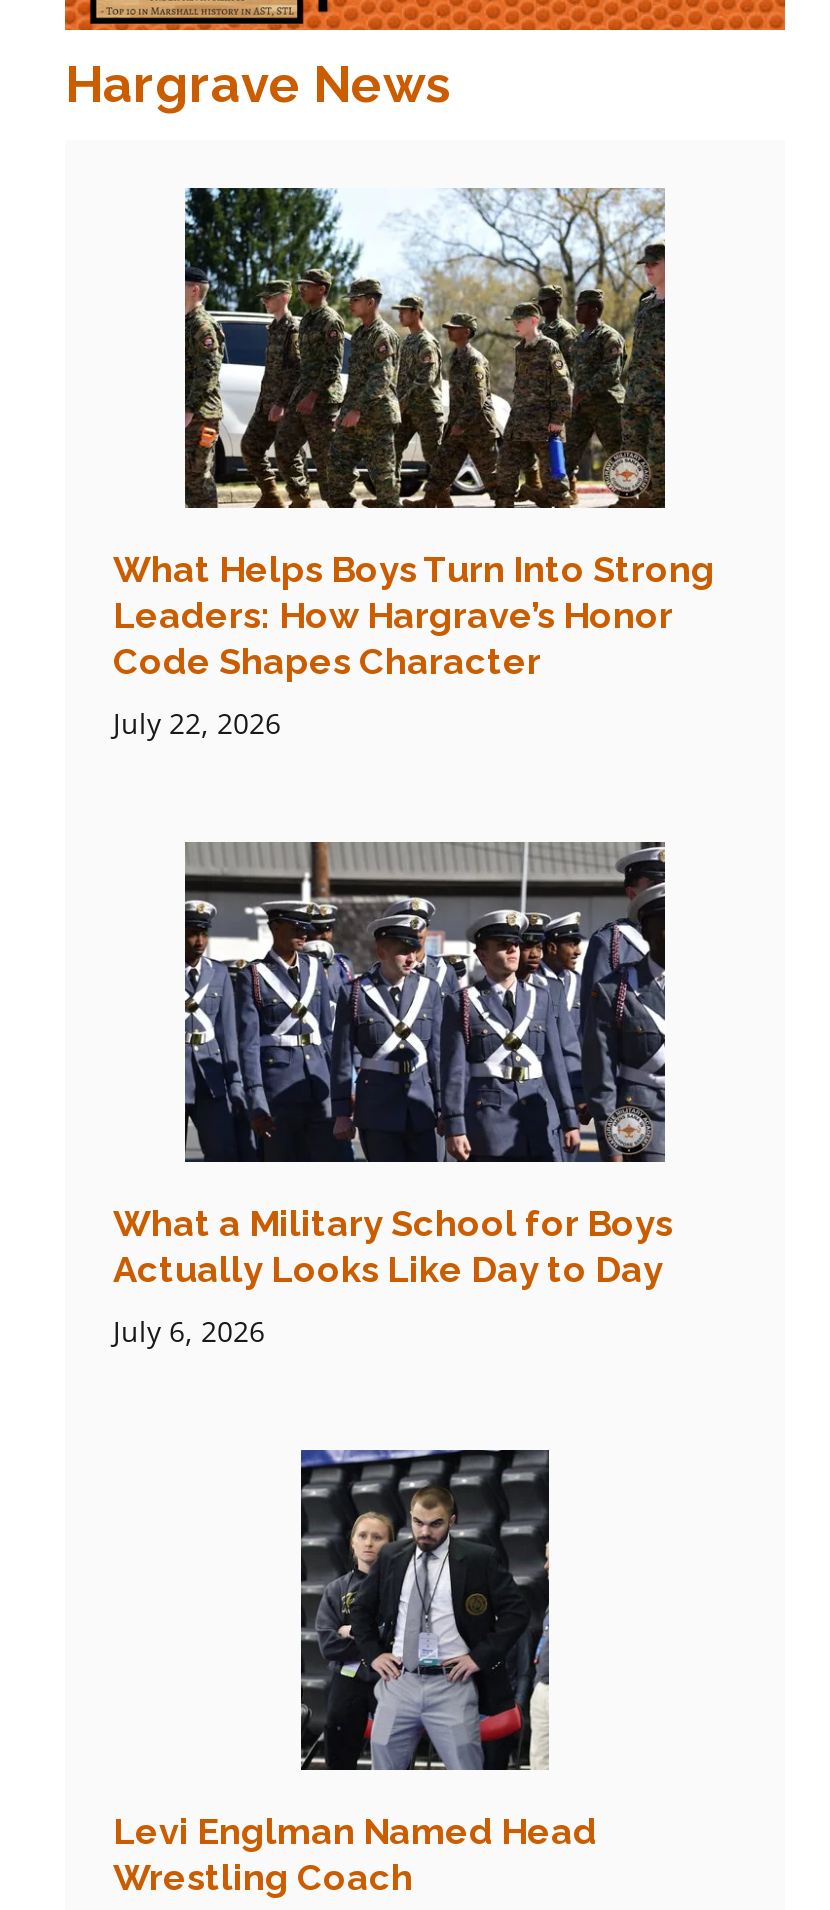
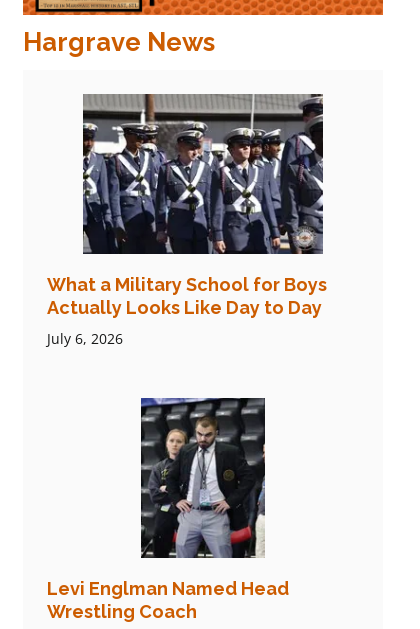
- [image]
- What Helps Boys Turn Into Strong
- Leaders: How Hargrave’s Honor
- Code Shapes Character
- July 22, 2026
